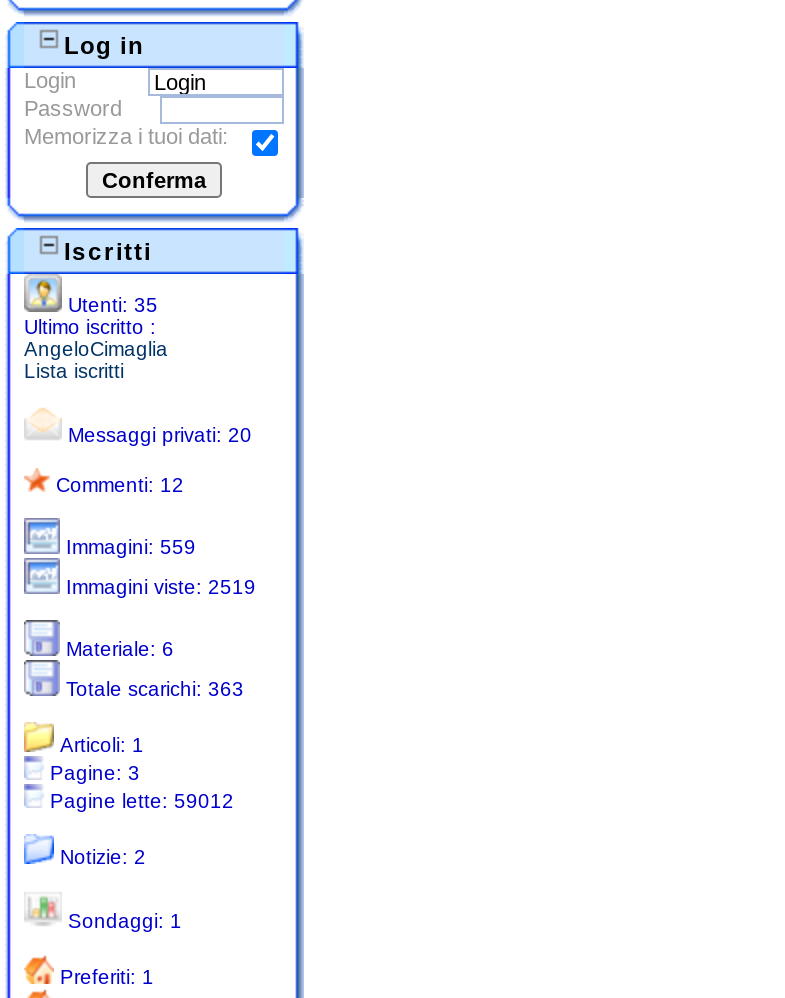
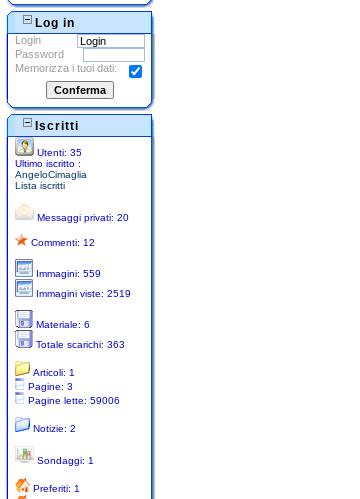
- Pagine lette: 59012
+ Pagine lette: 59006
